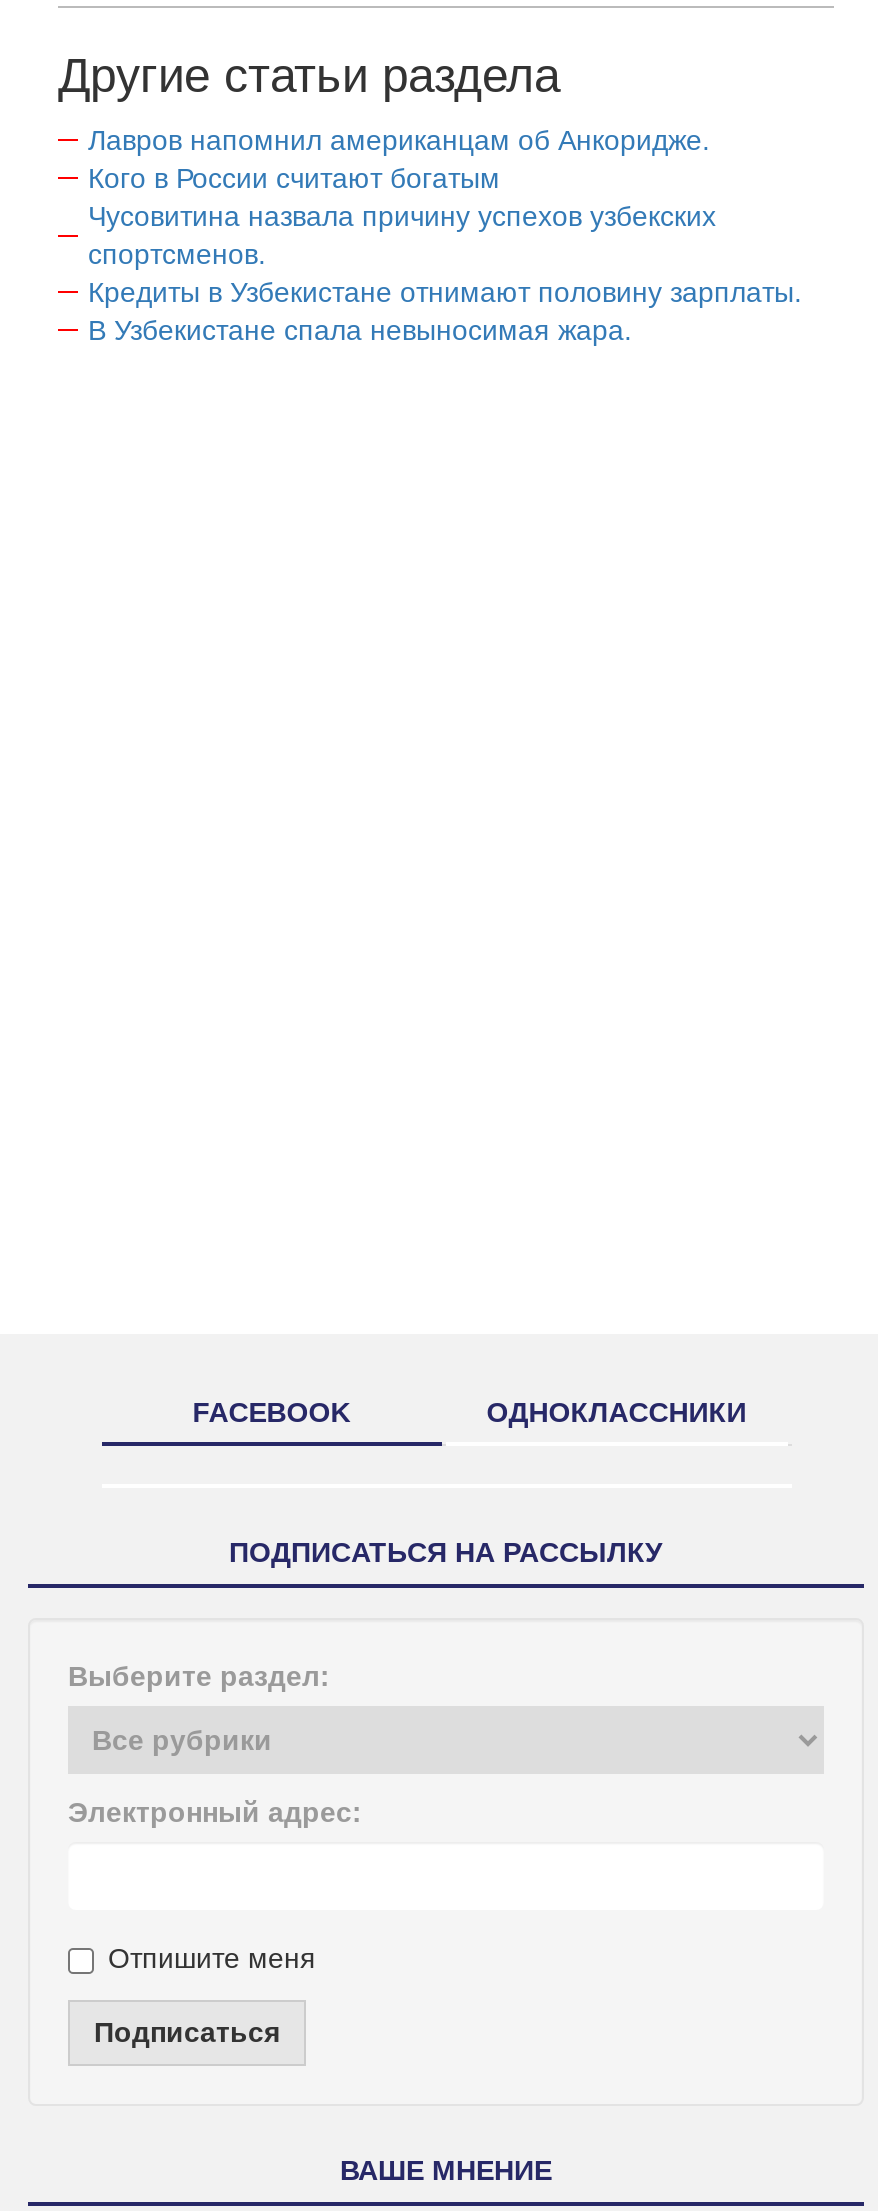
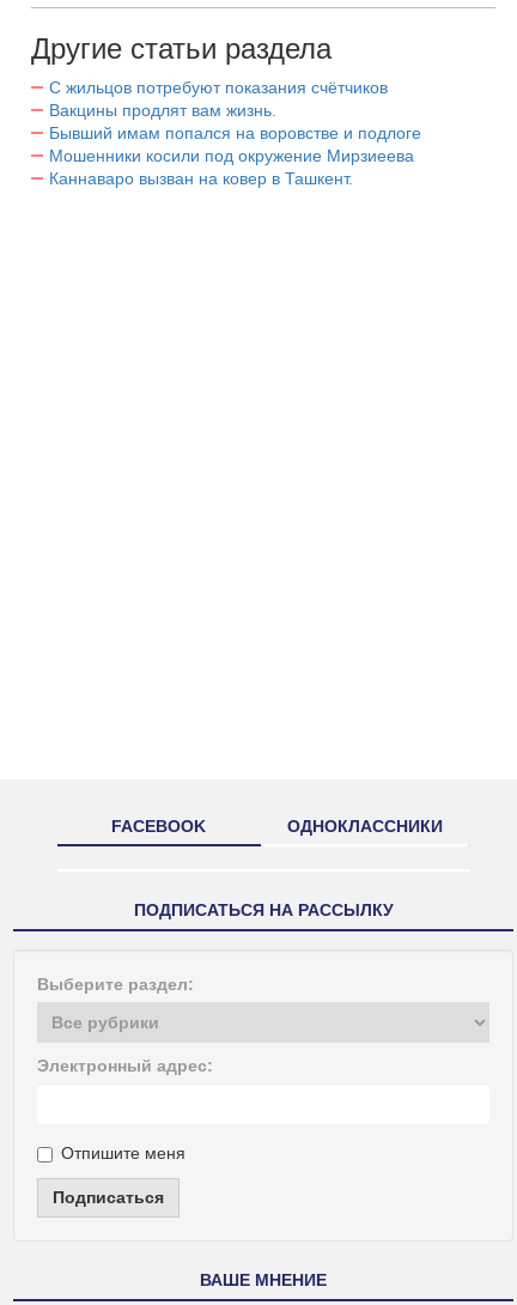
- Лавров напомнил американцам об Анкоридже.
- Кого в России считают богатым
- Чусовитина назвала причину успехов узбекских
- спортсменов.
- Кредиты в Узбекистане отнимают половину зарплаты.
- В Узбекистане спала невыносимая жара.
+ С жильцов потребуют показания счётчиков
+ Вакцины продлят вам жизнь.
+ Бывший имам попался на воровстве и подлоге
+ Мошенники косили под окружение Мирзиеева
+ Каннаваро вызван на ковер в Ташкент.
